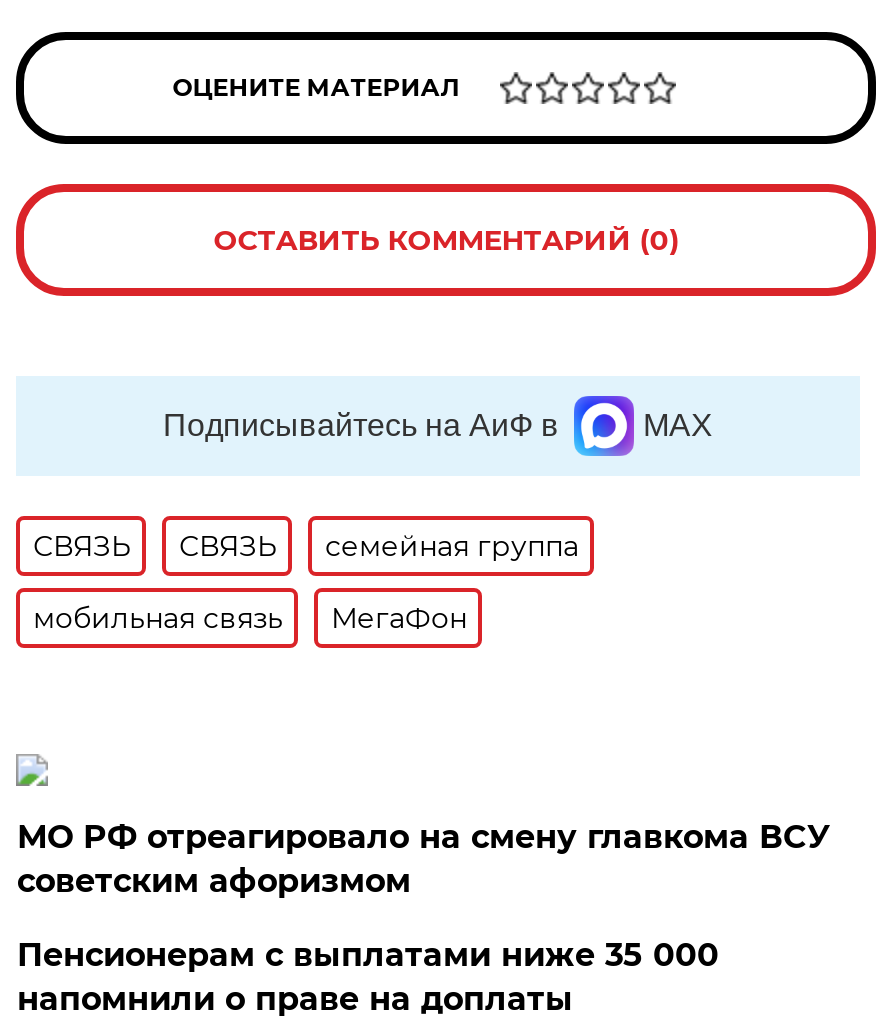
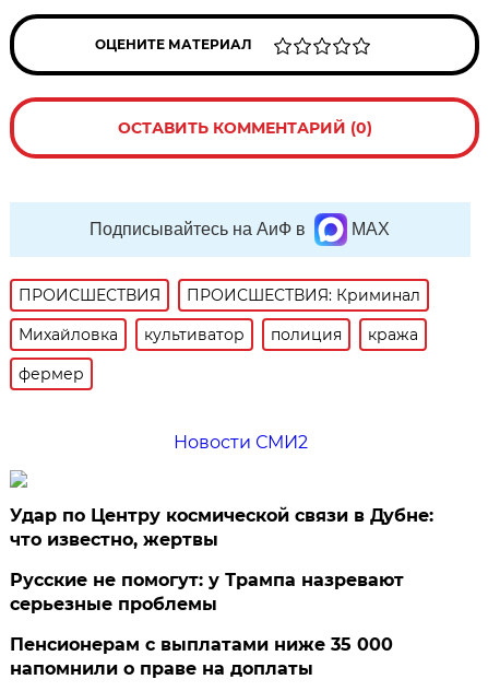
- СВЯЗЬ
- СВЯЗЬ
- семейная группа
- мобильная связь
- МегаФон
+ ПРОИСШЕСТВИЯ
+ ПРОИСШЕСТВИЯ: Криминал
+ Михайловка
+ культиватор
+ полиция
+ кража
+ фермер
+ Новости СМИ2

- МО РФ отреагировало на смену главкома ВСУ
- советским афоризмом
+ Удар по Центру космической связи в Дубне:
+ что известно, жертвы
+ Русские не помогут: у Трампа назревают
+ серьезные проблемы
